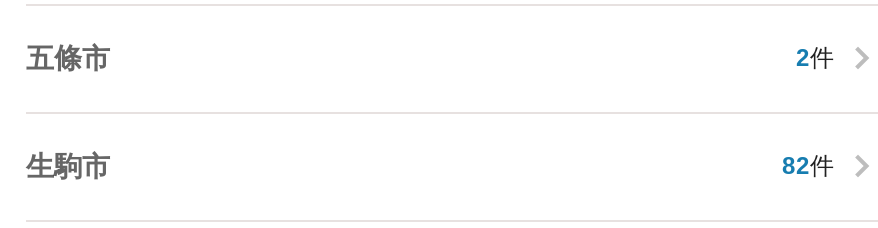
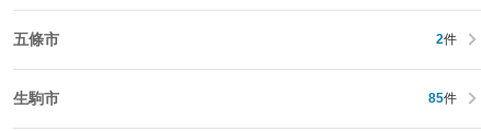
- 82件
+ 85件
